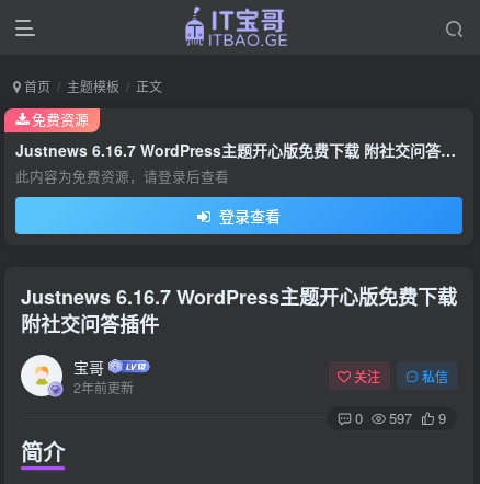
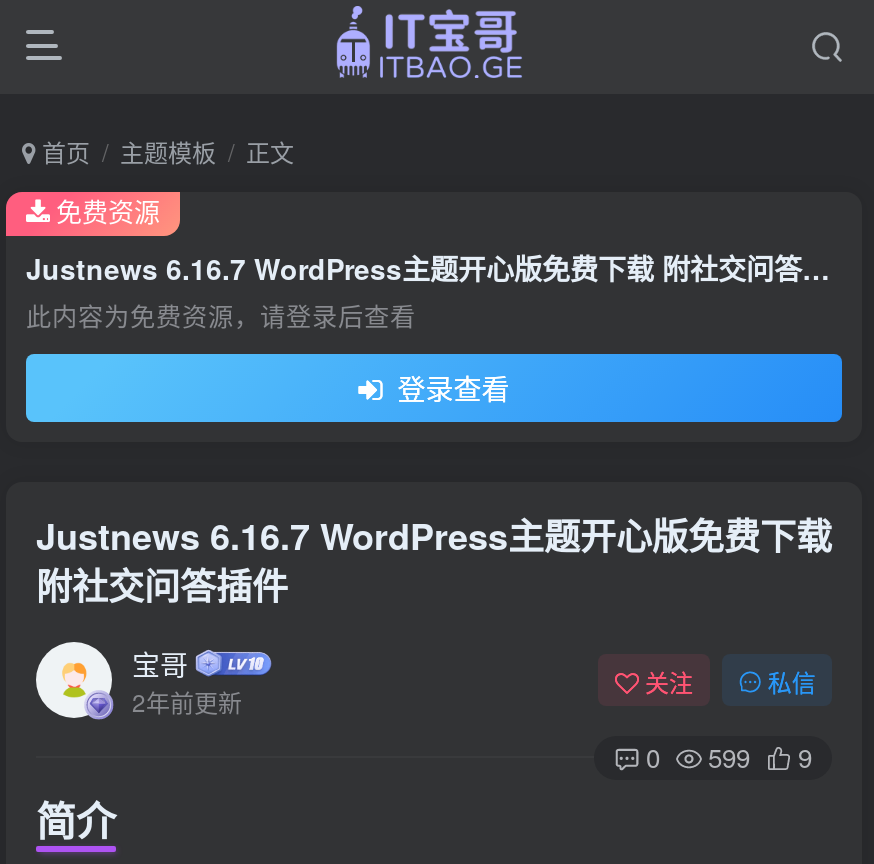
- 0 597 9
+ 0 599 9
